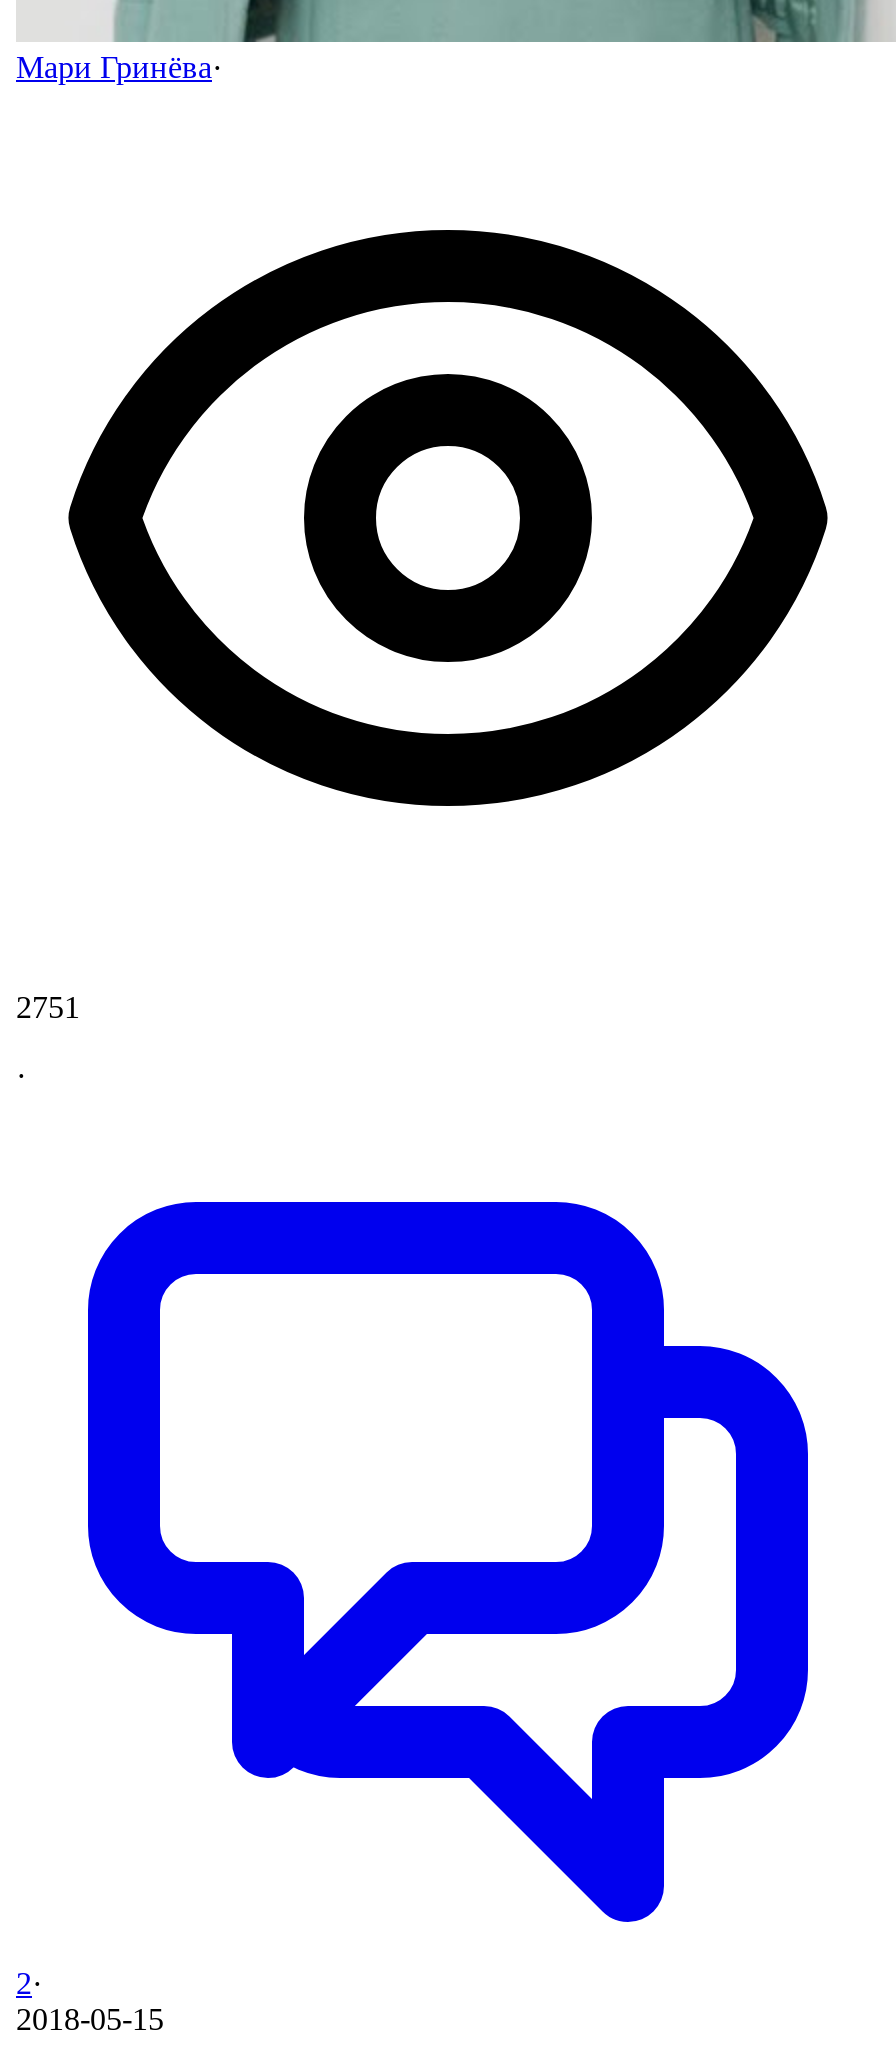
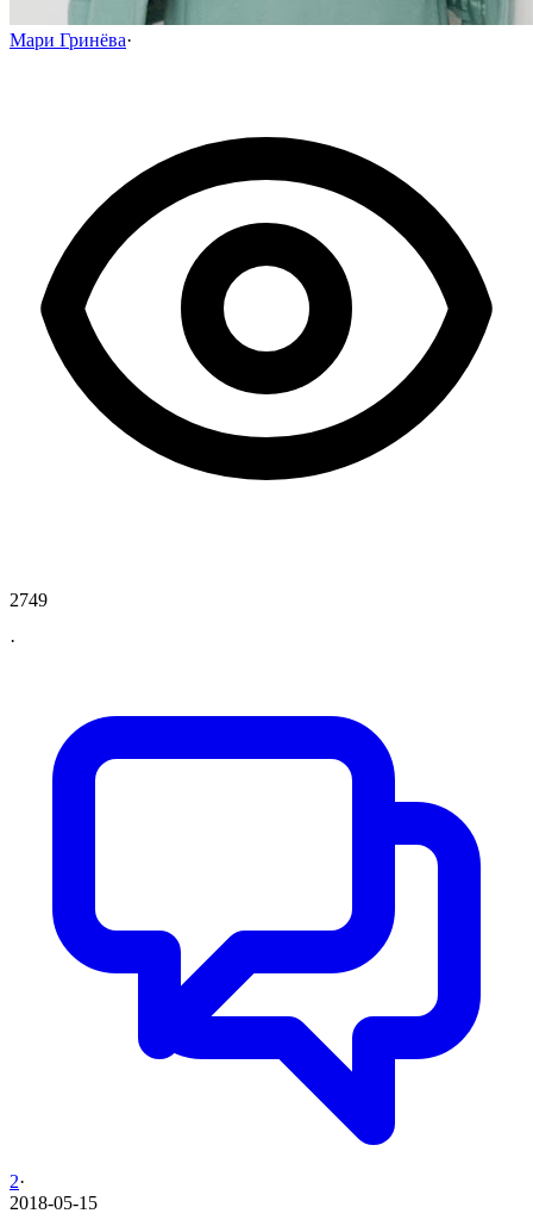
- 2751
+ 2749
